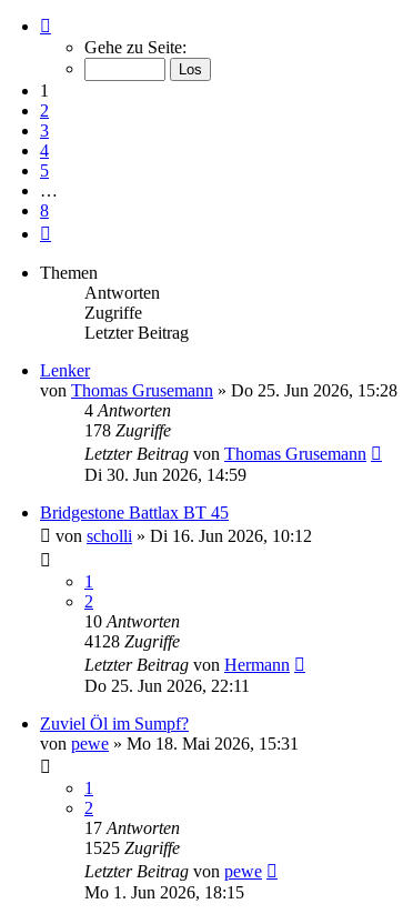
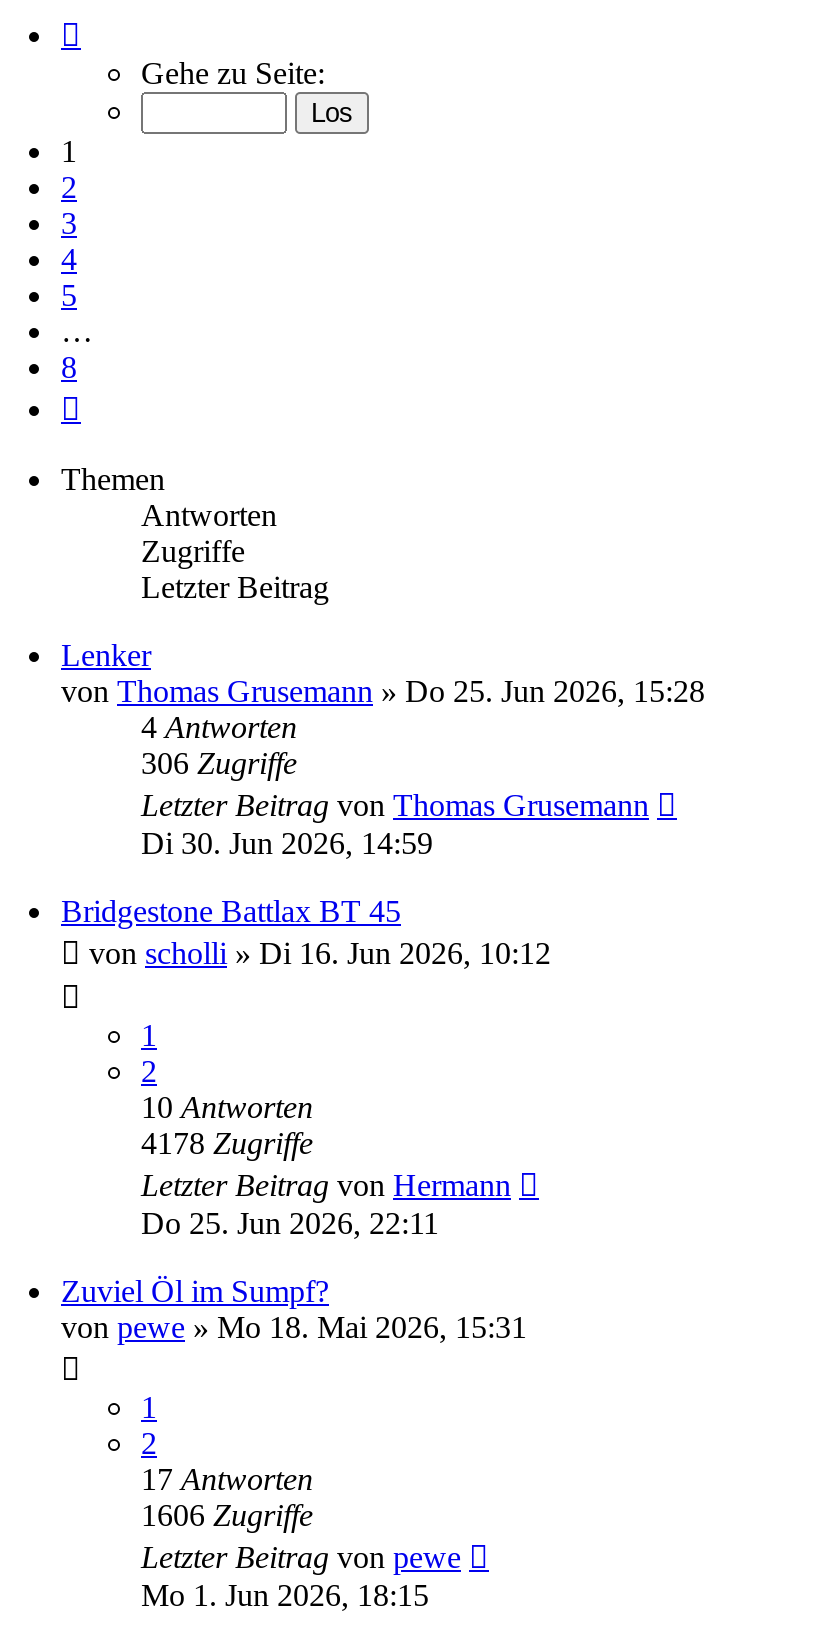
- 178 Zugriffe
+ 306 Zugriffe

- 4128 Zugriffe
+ 4178 Zugriffe

- 1525 Zugriffe
+ 1606 Zugriffe
